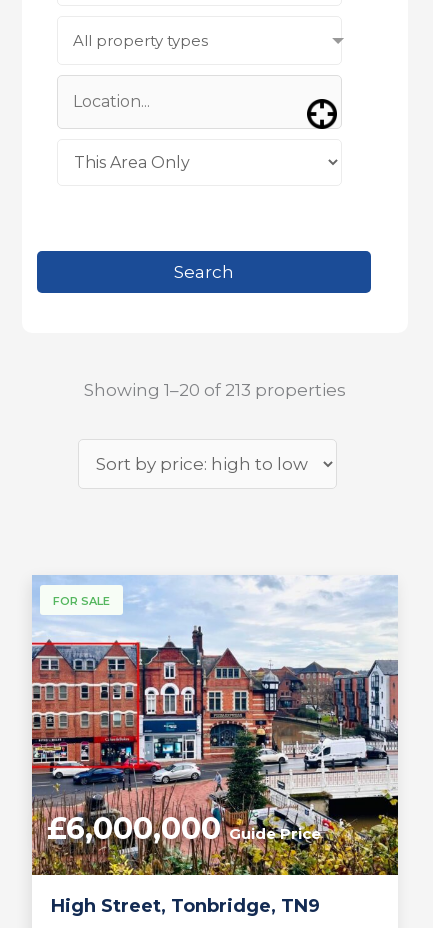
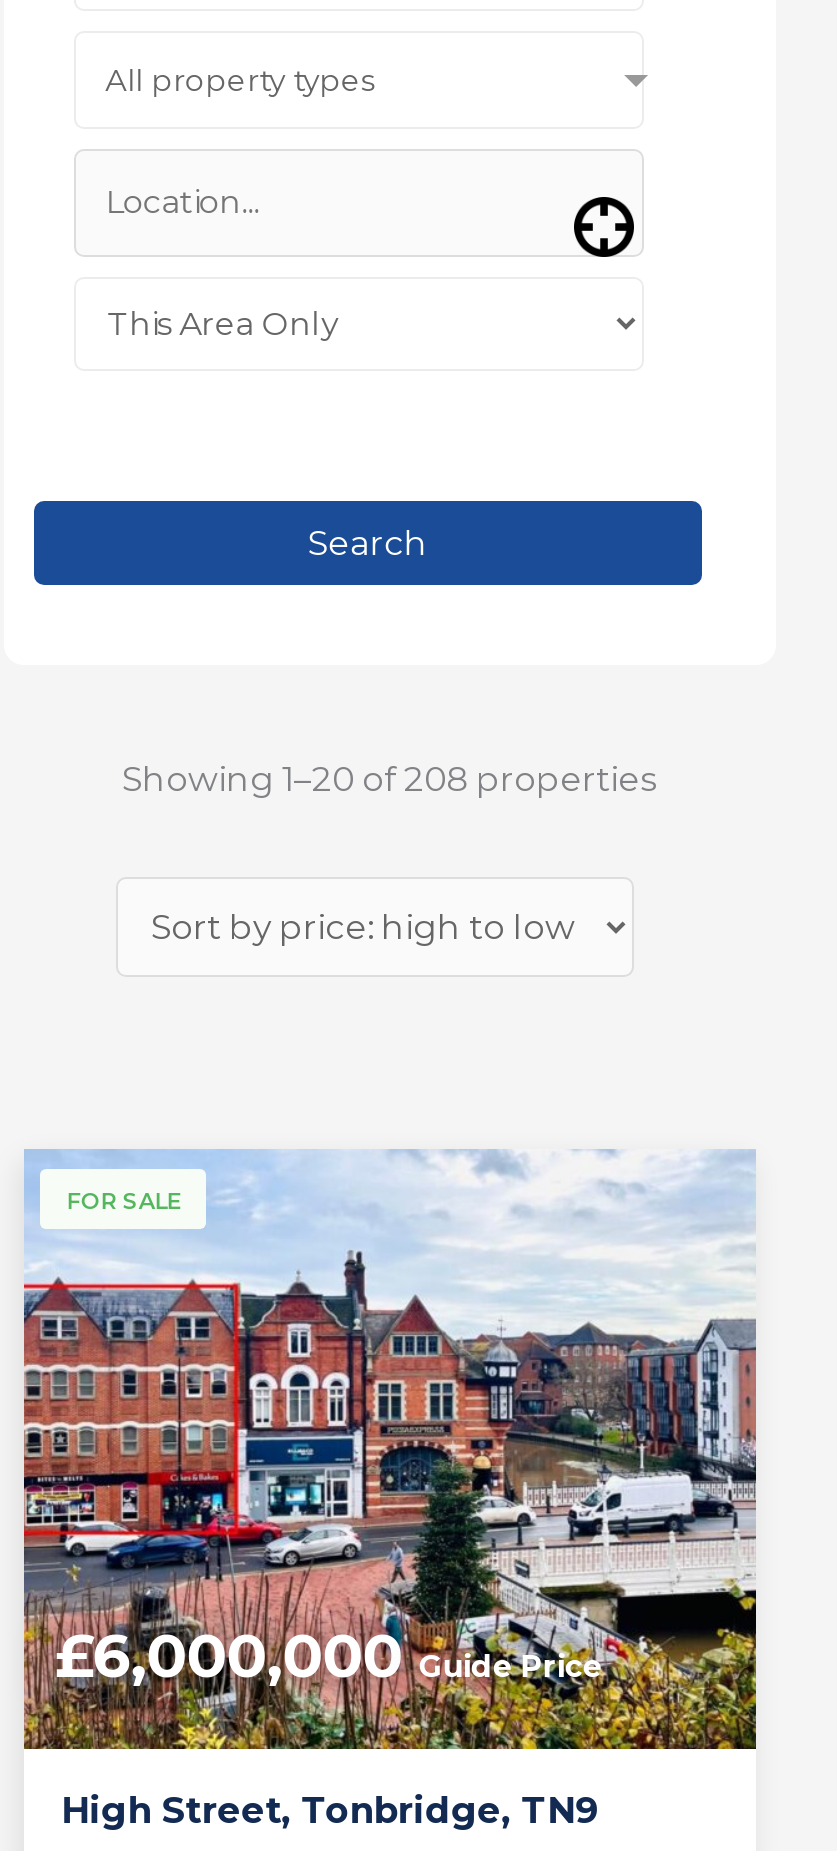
- Showing 1–20 of 213 properties
+ Showing 1–20 of 208 properties
